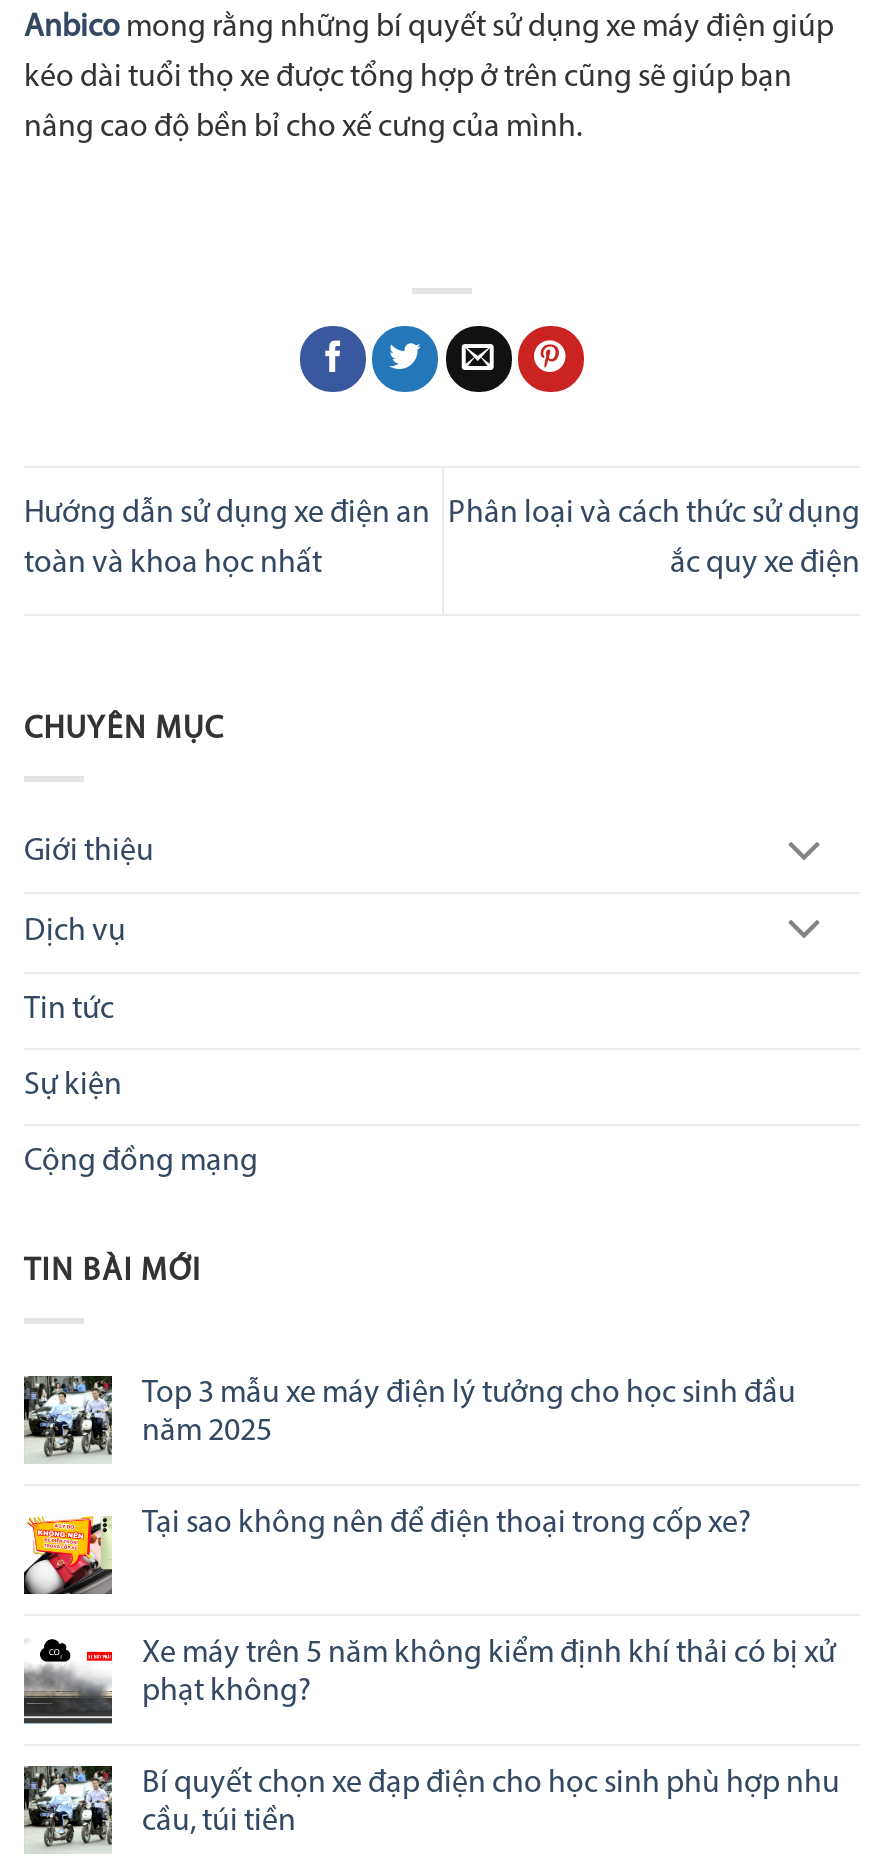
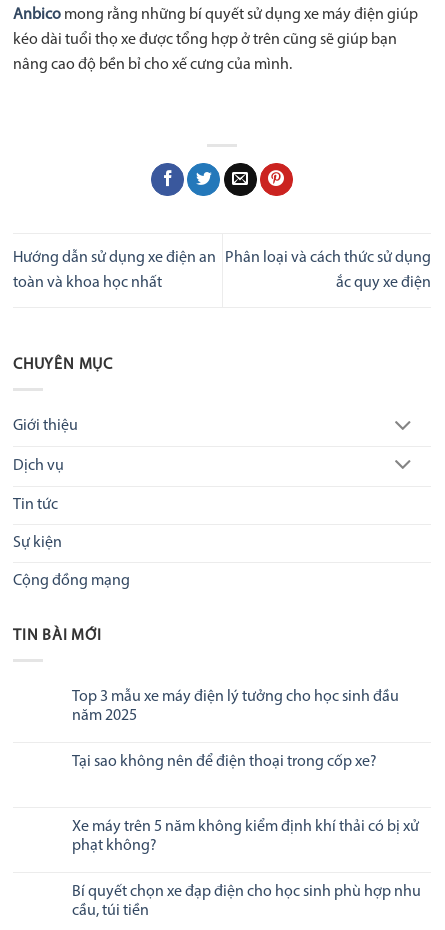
- [image]

- [image]

- [image]

- [image]
